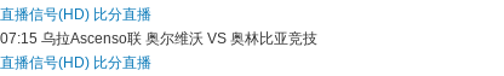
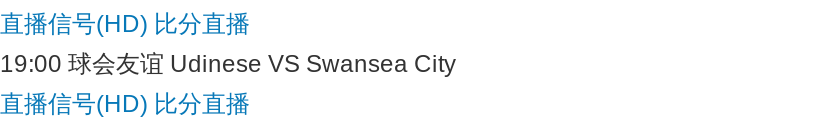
- 07:15 乌拉Ascenso联奥尔维沃 VS 奥林比亚竞技
+ 19:00 球会友谊Udinese VS Swansea City
